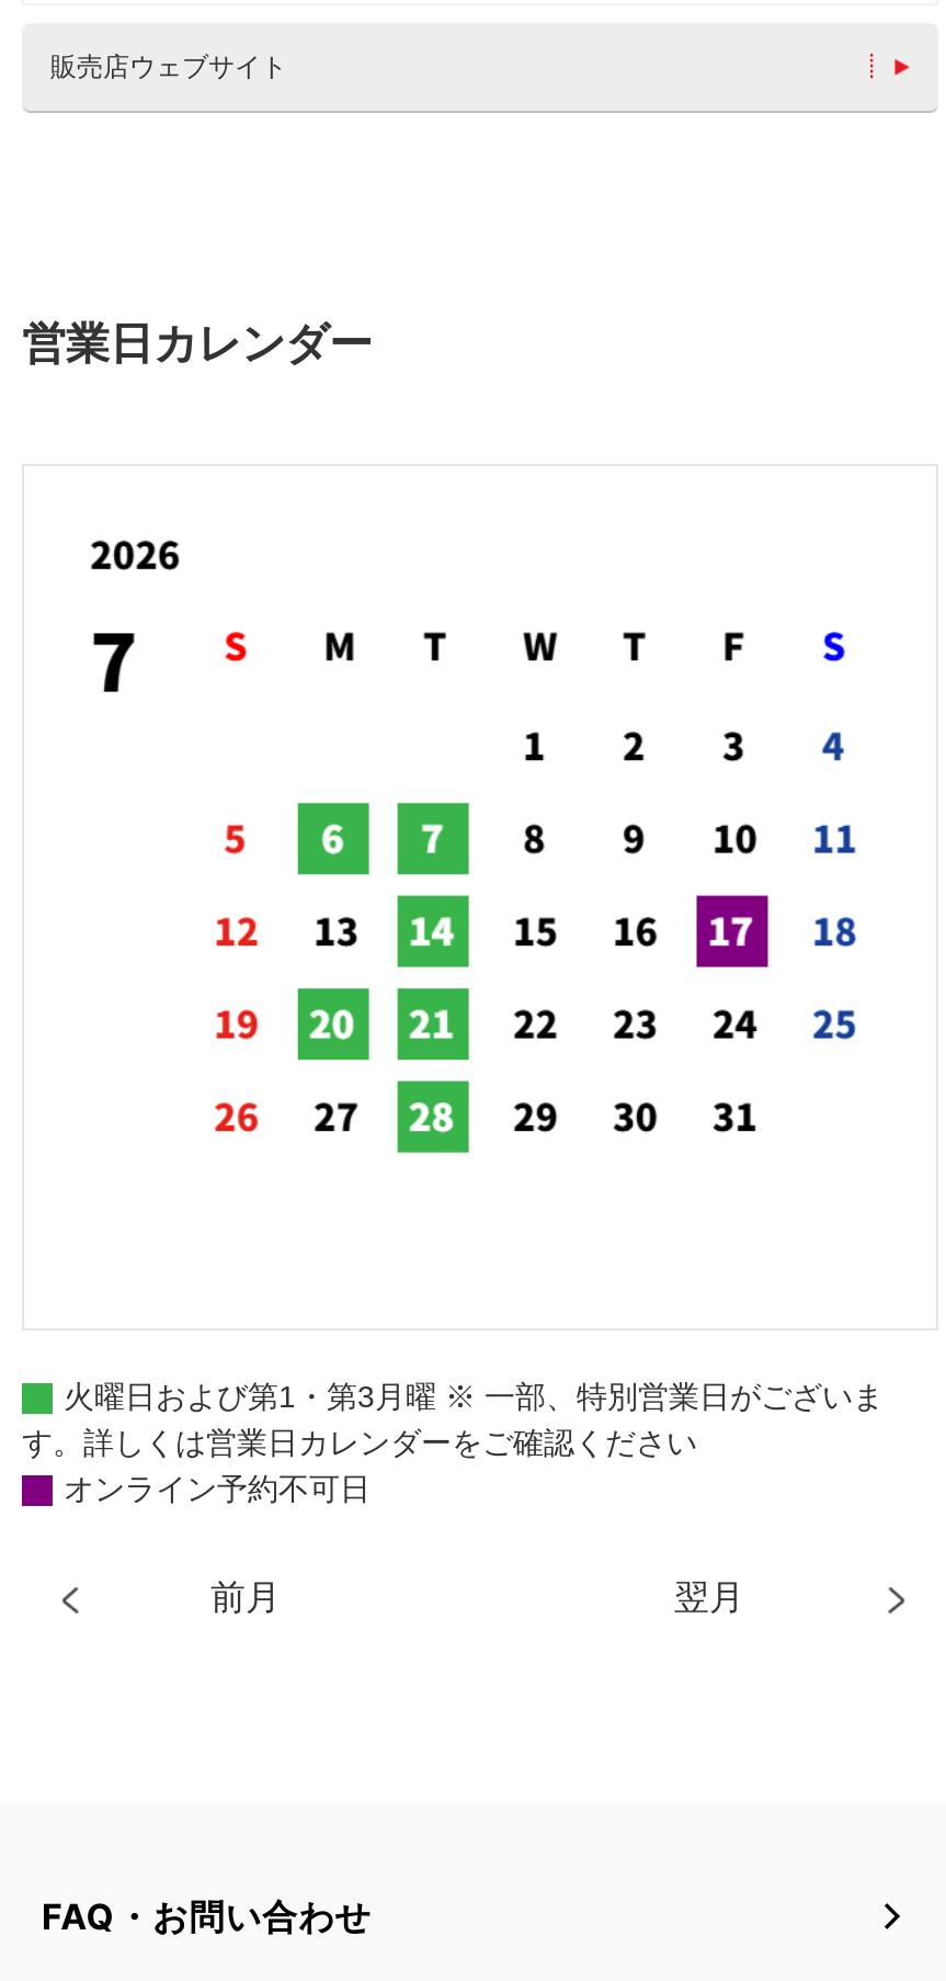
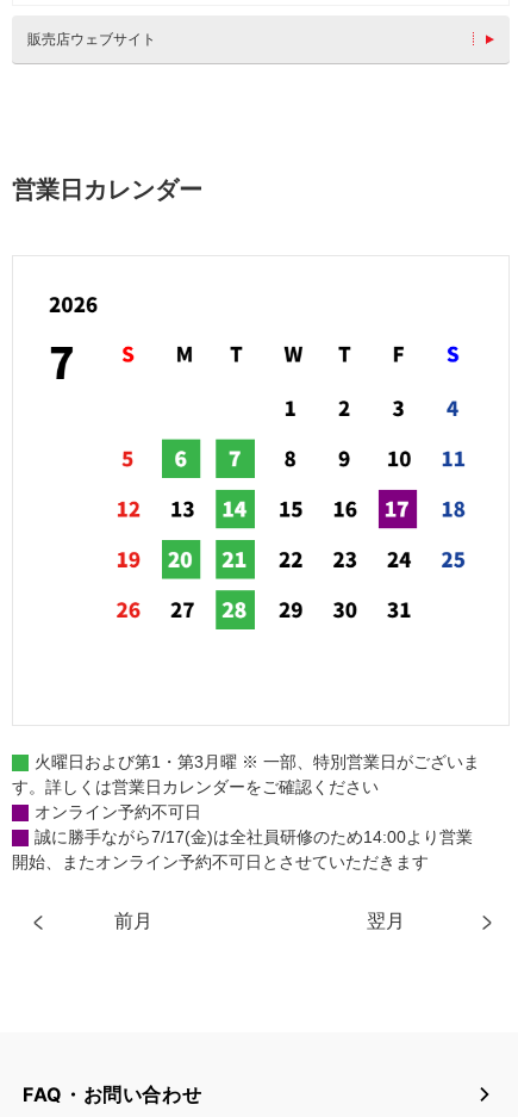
+ 誠に勝手ながら7/17(金)は全社員研修のため14:00より営業
+ 開始、またオンライン予約不可日とさせていただきます
